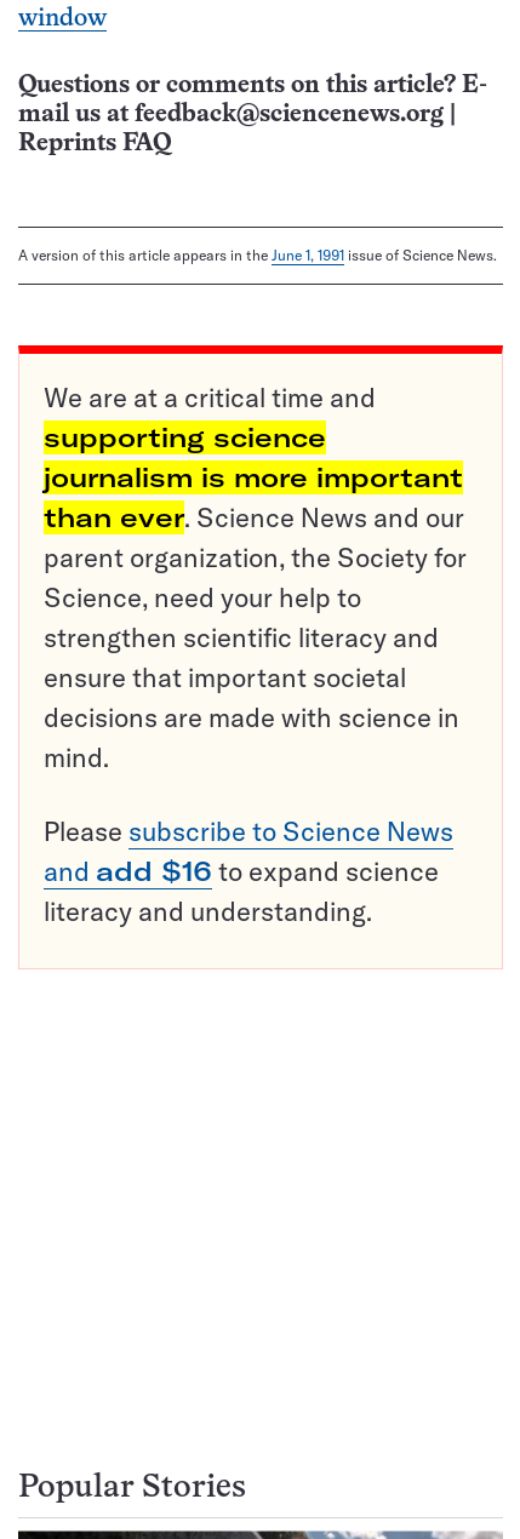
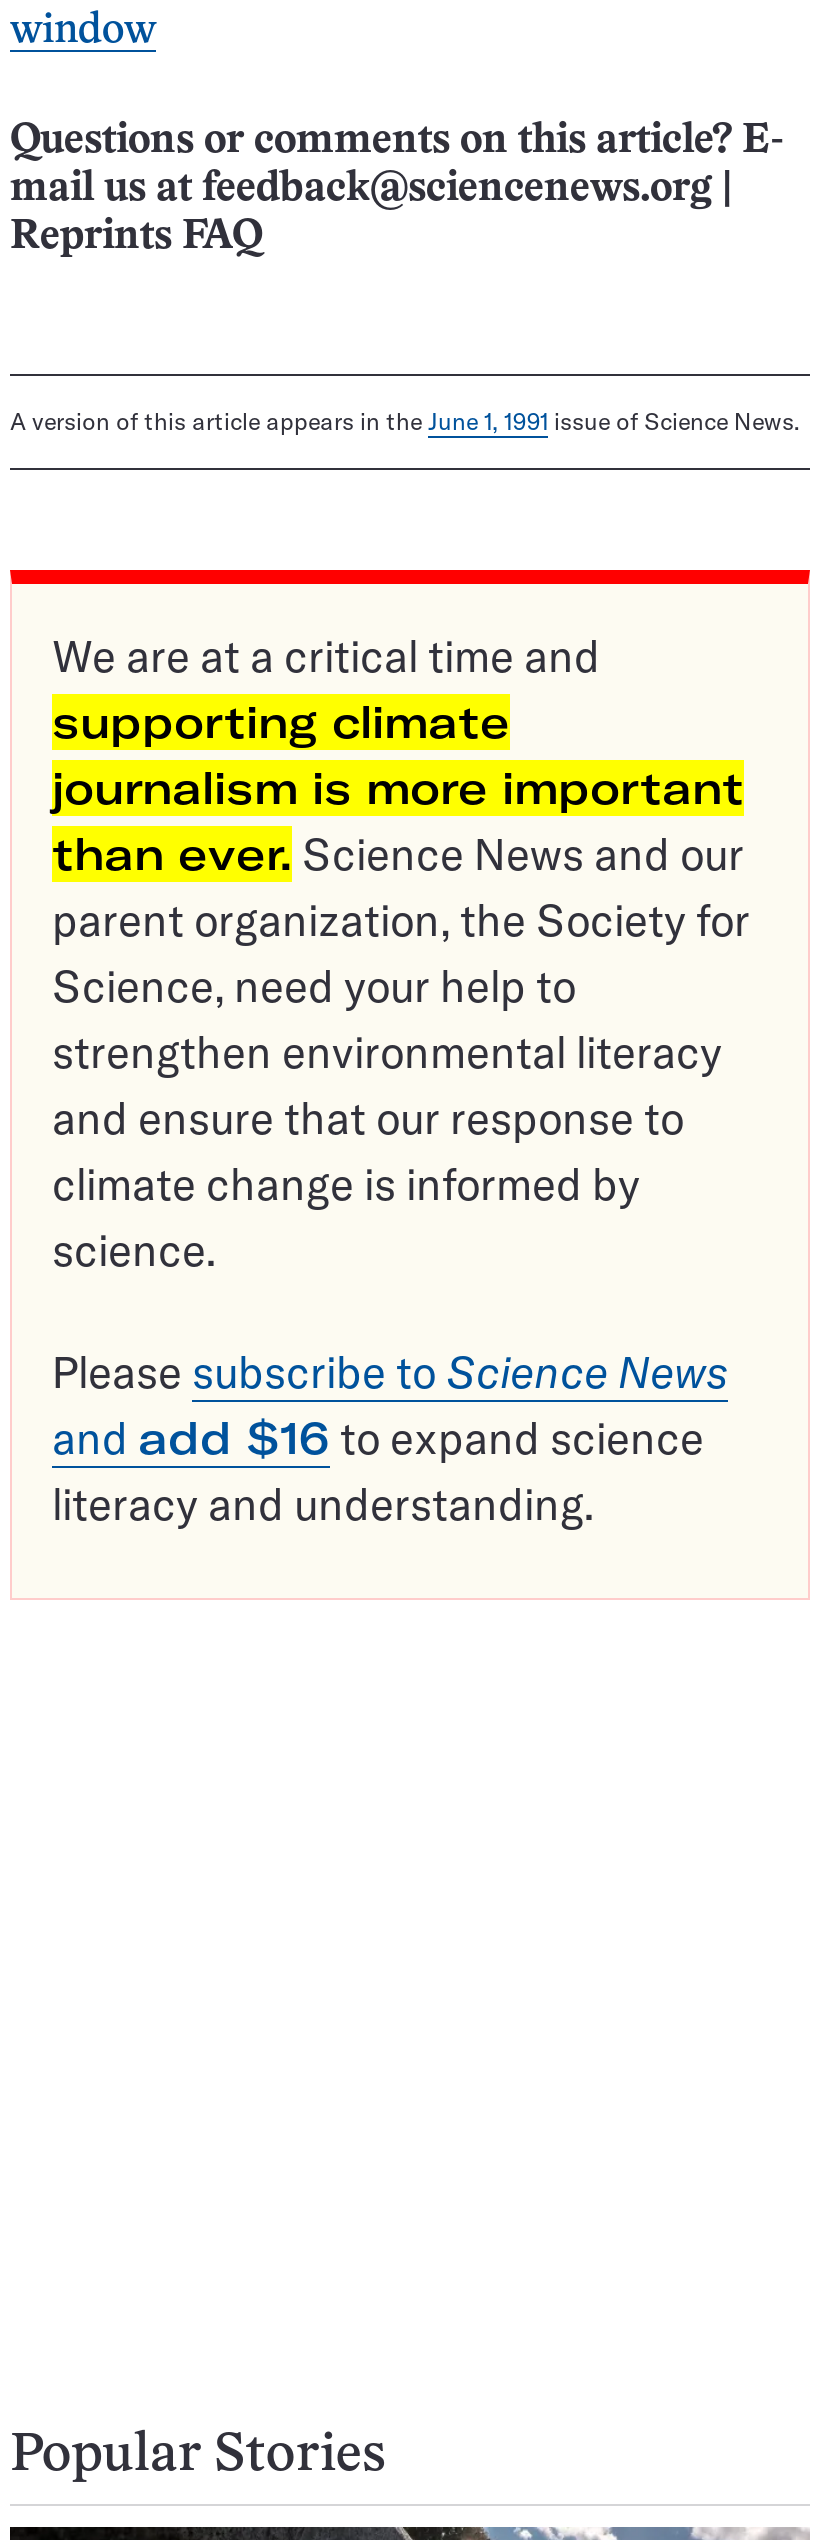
- supporting science
+ supporting climate

- strengthen scientific literacy and
- ensure that important societal
- decisions are made with science in
- mind.
+ strengthen environmental literacy
+ and ensure that our response to
+ climate change is informed by
+ science.
